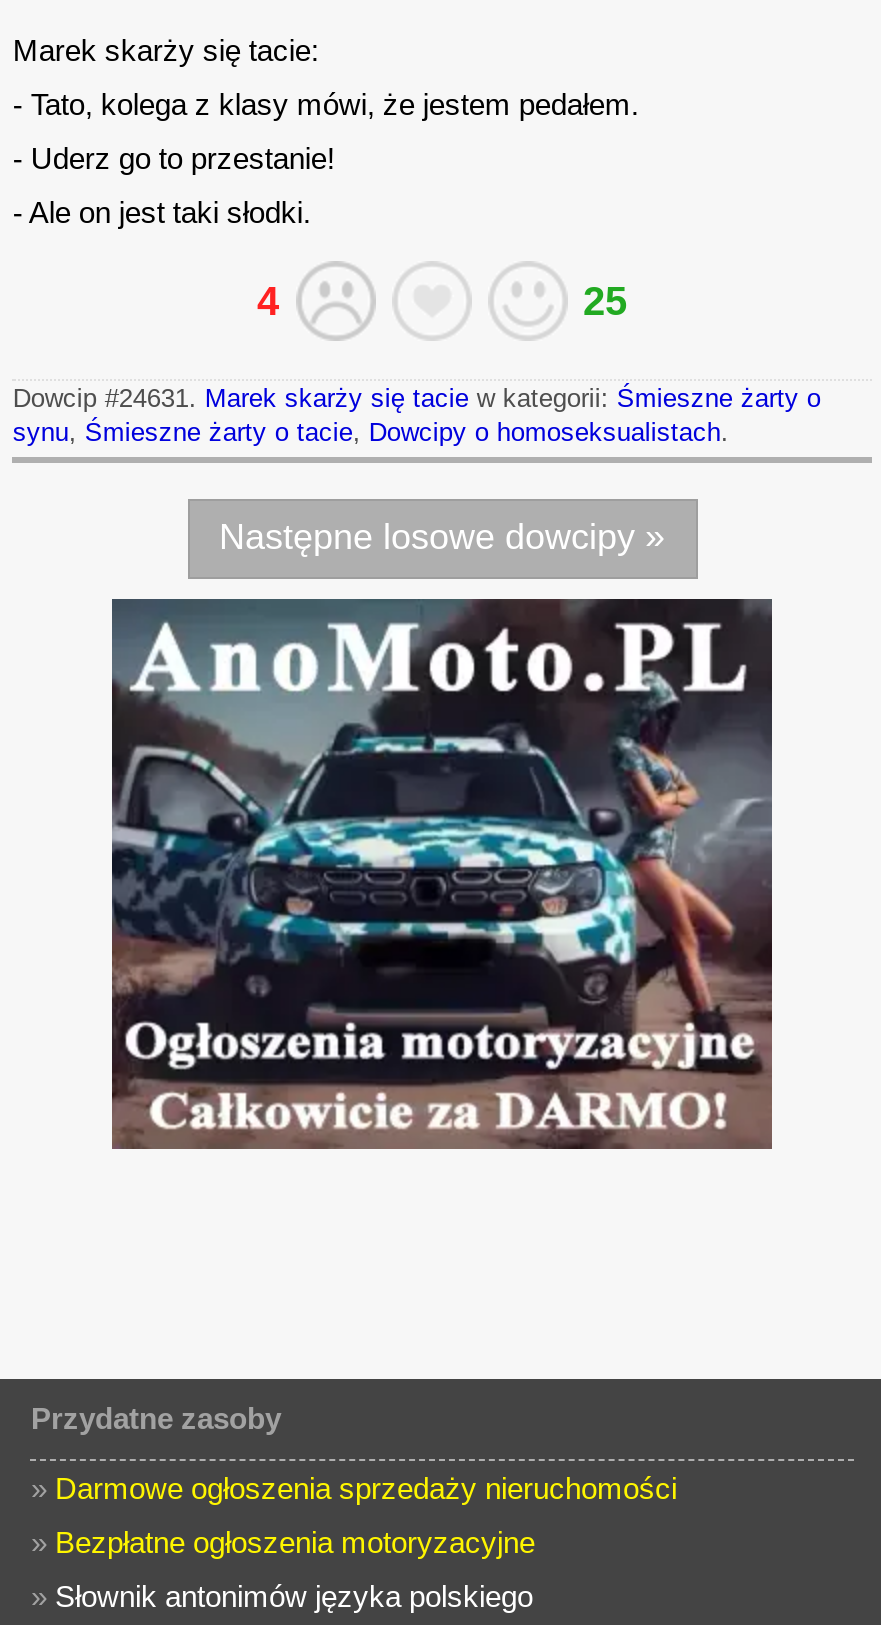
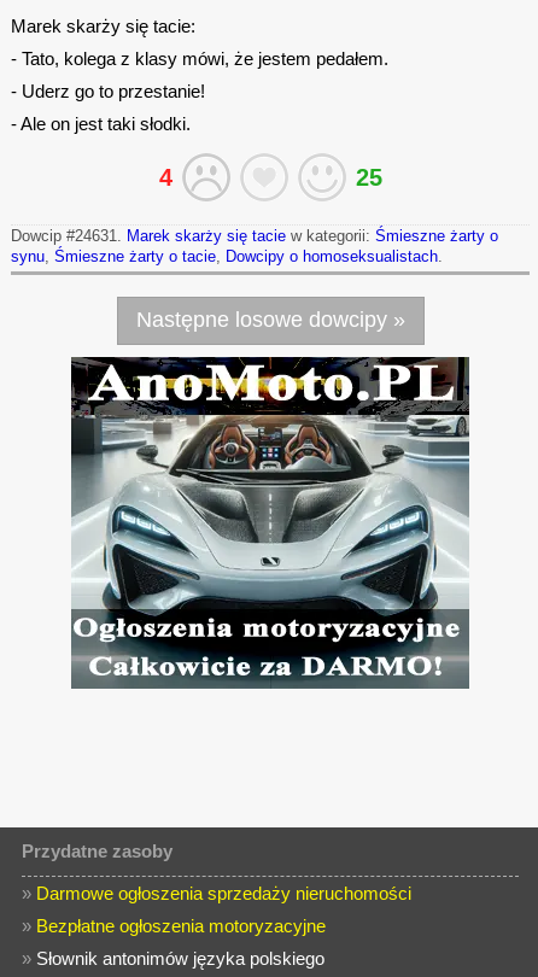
- [image]
+ [image]
